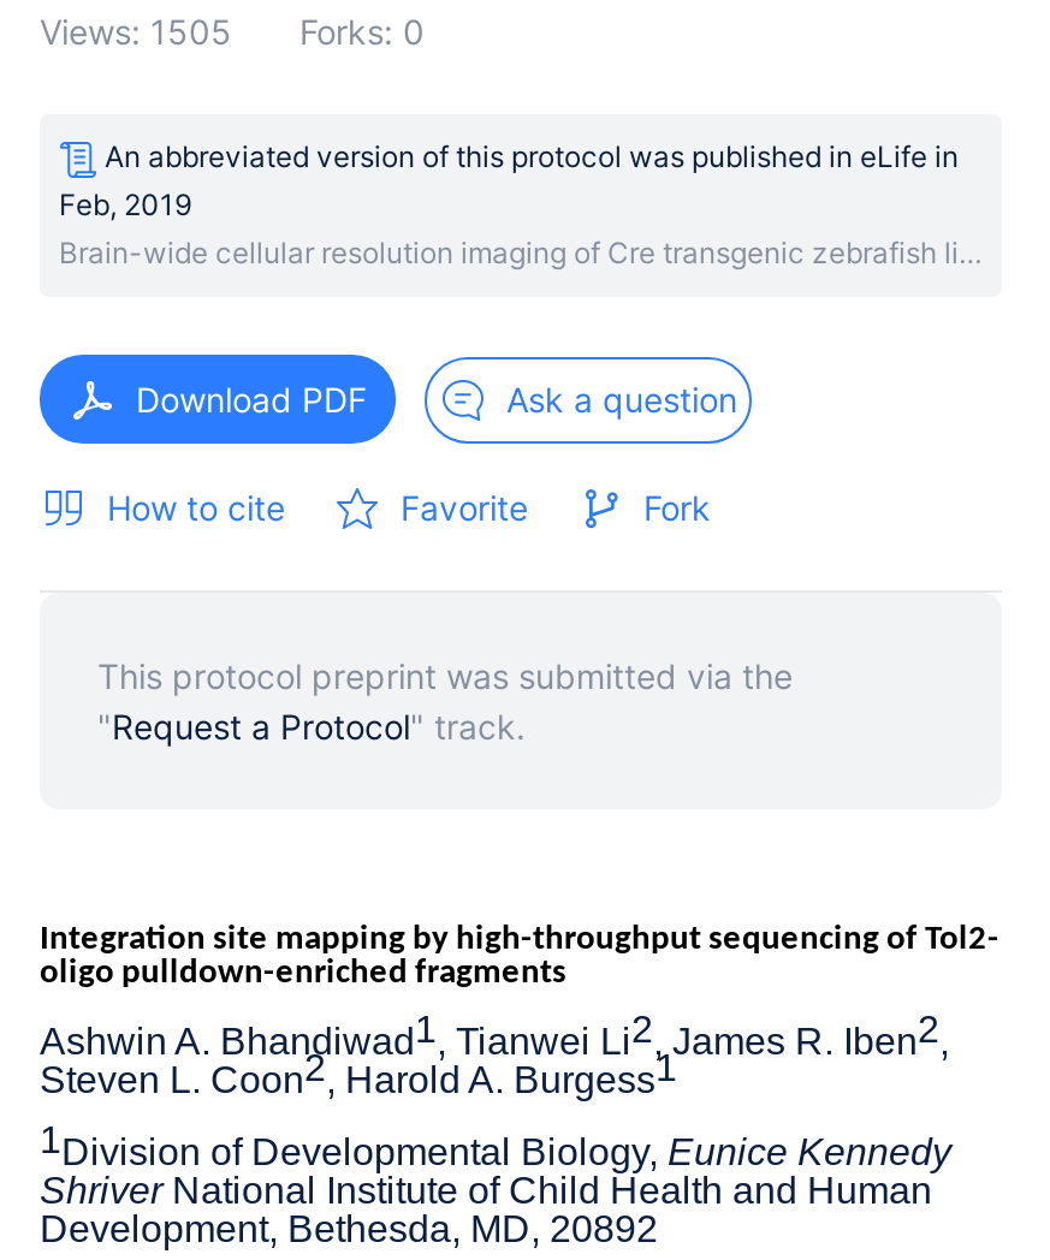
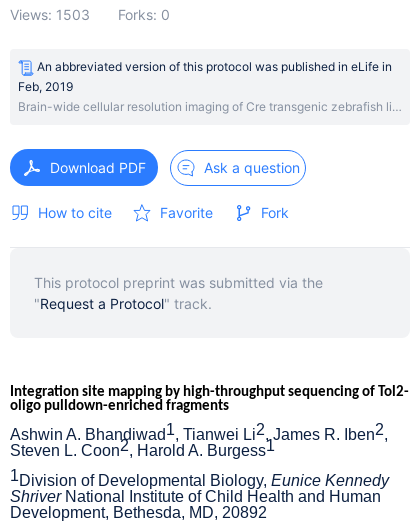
- Views: 1505 Forks: 0
+ Views: 1503 Forks: 0
